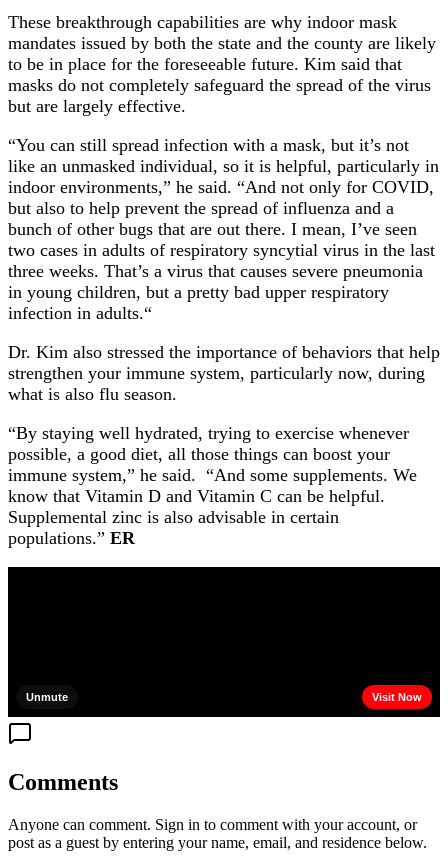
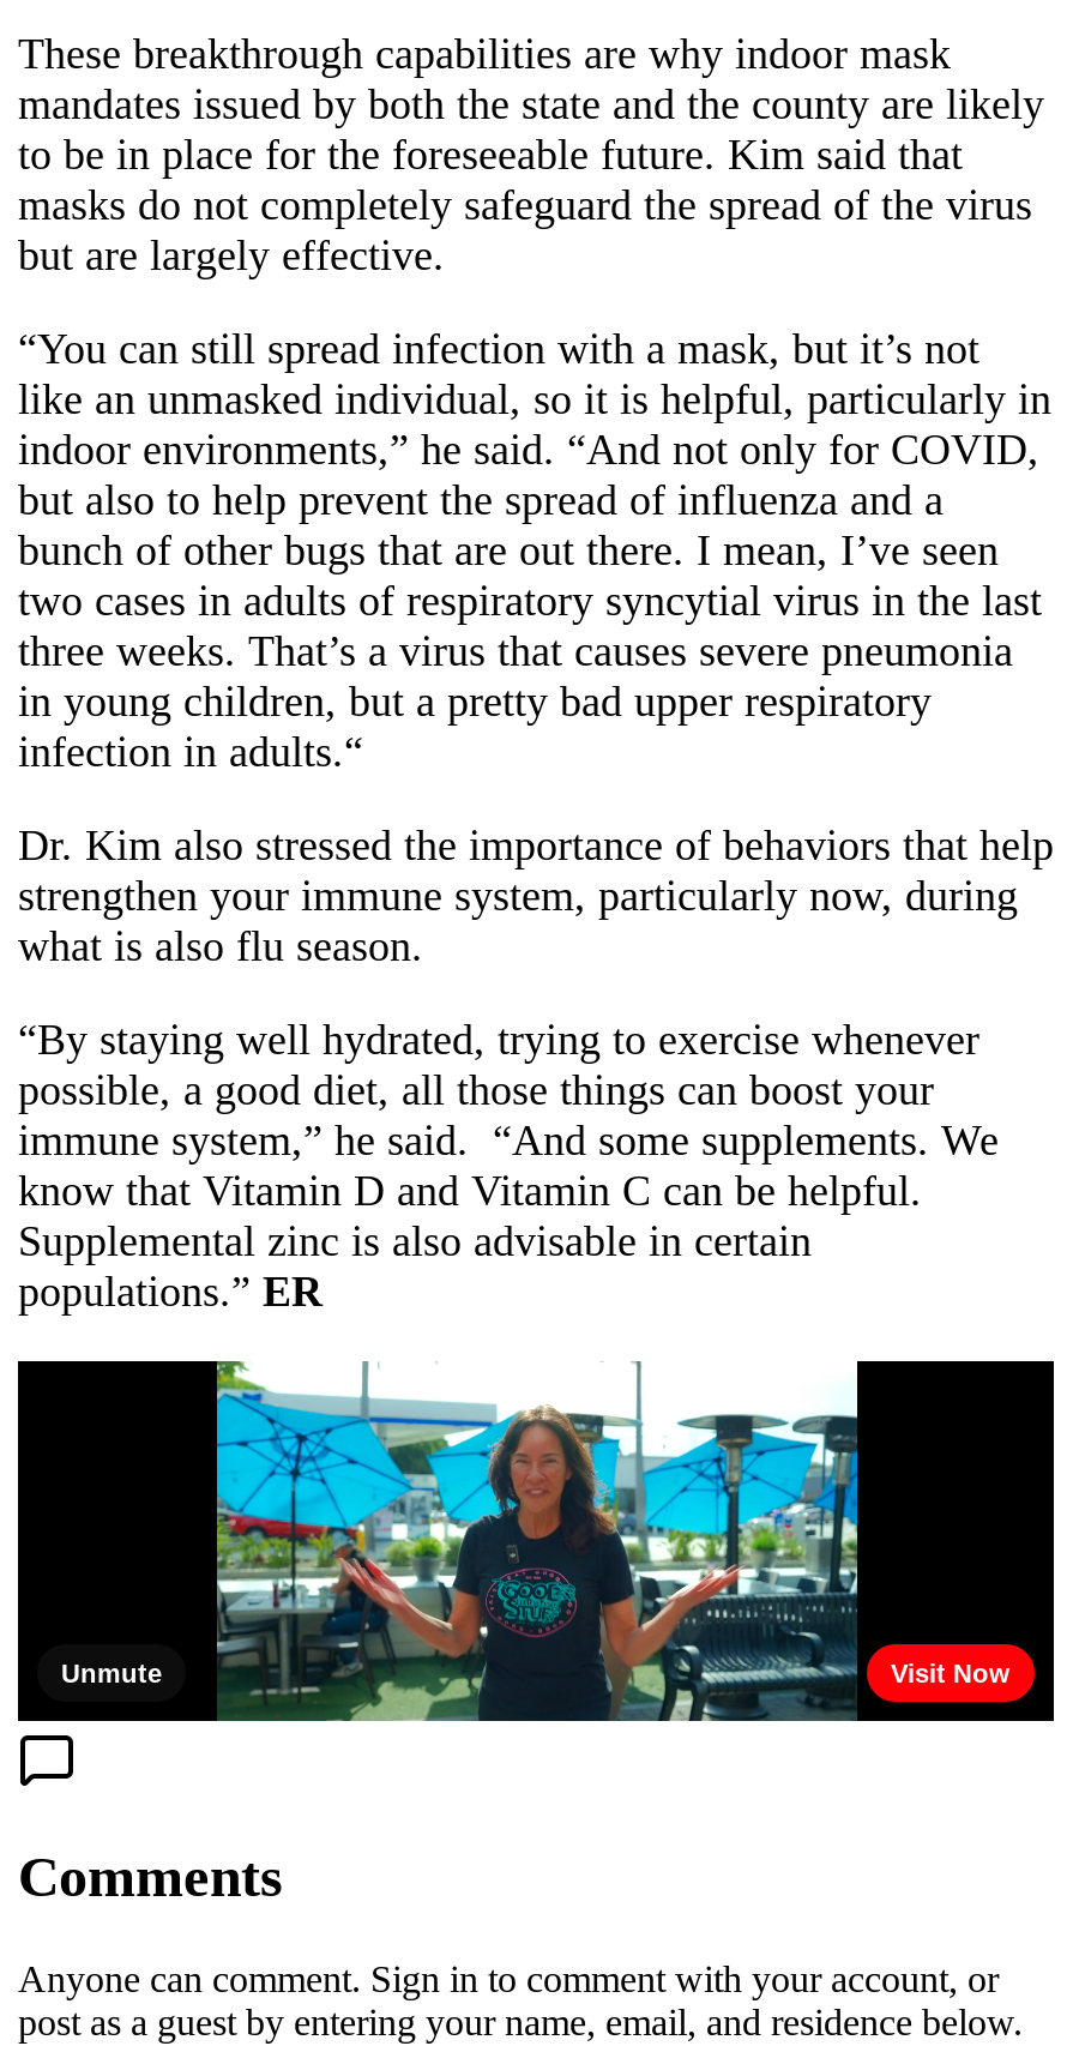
+ [image]
